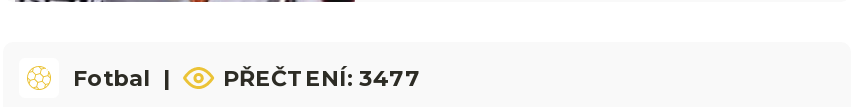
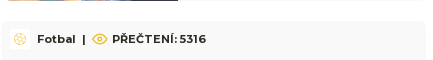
- PŘEČTENÍ: 3477
+ PŘEČTENÍ: 5316
